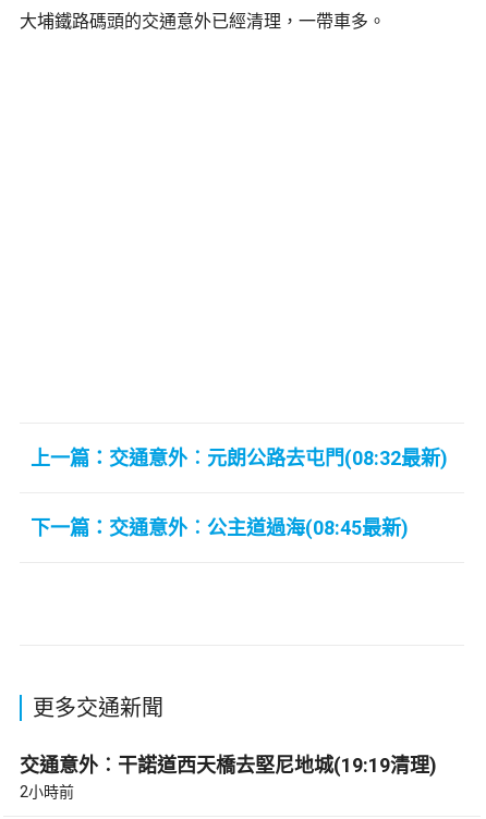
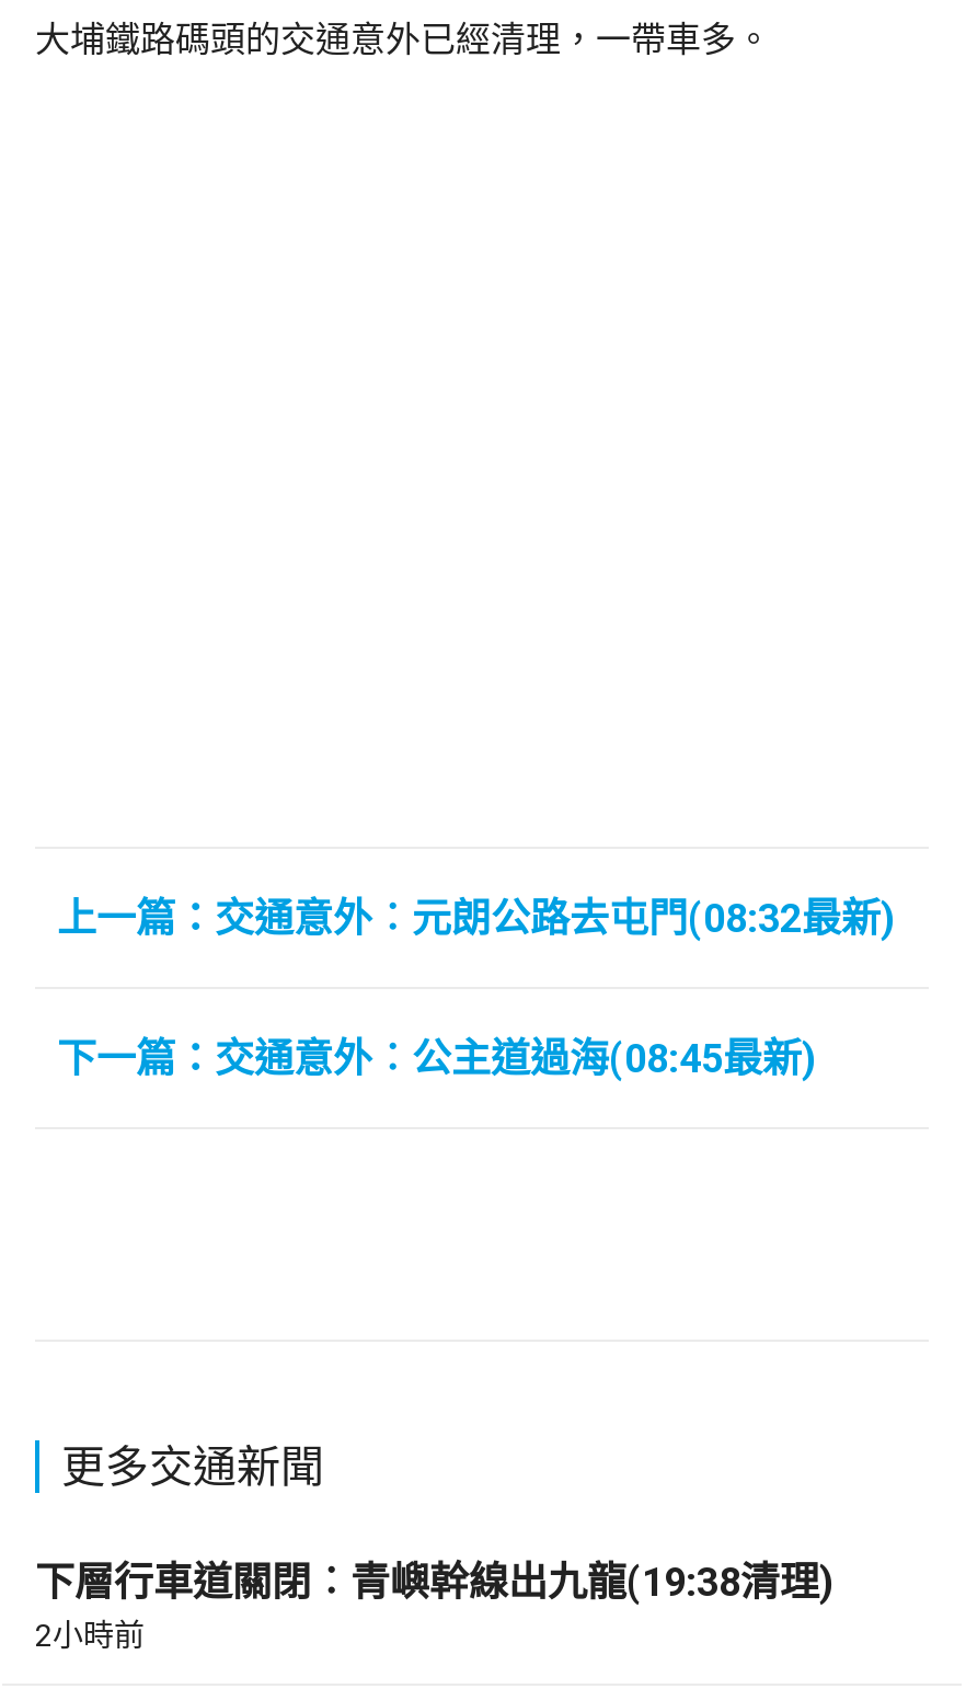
- 交通意外︰干諾道西天橋去堅尼地城(19:19清理)
+ 下層行車道關閉︰青嶼幹線出九龍(19:38清理)
